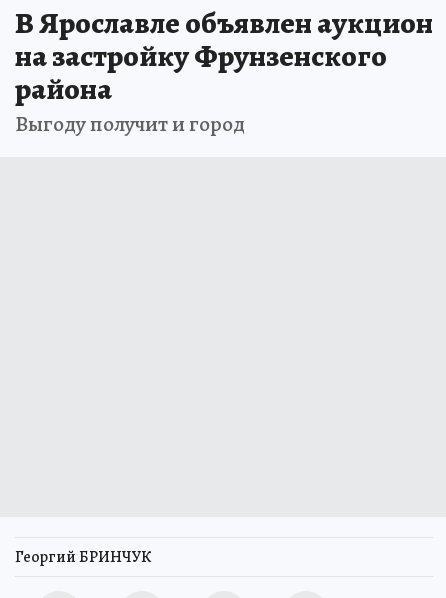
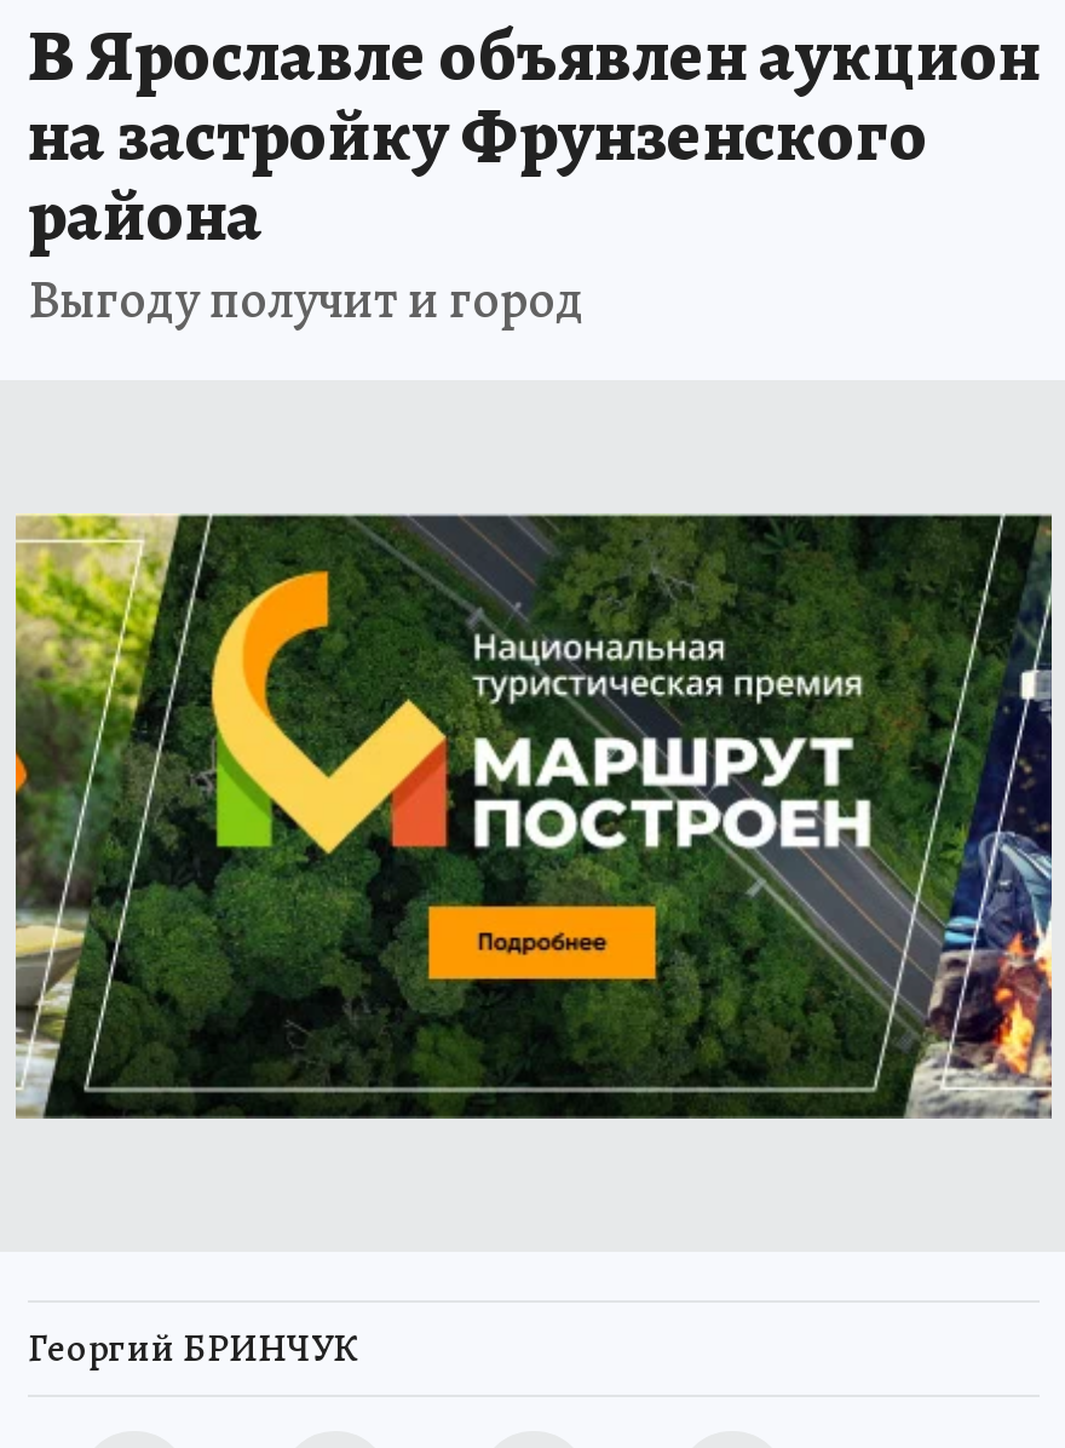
+ [image]
